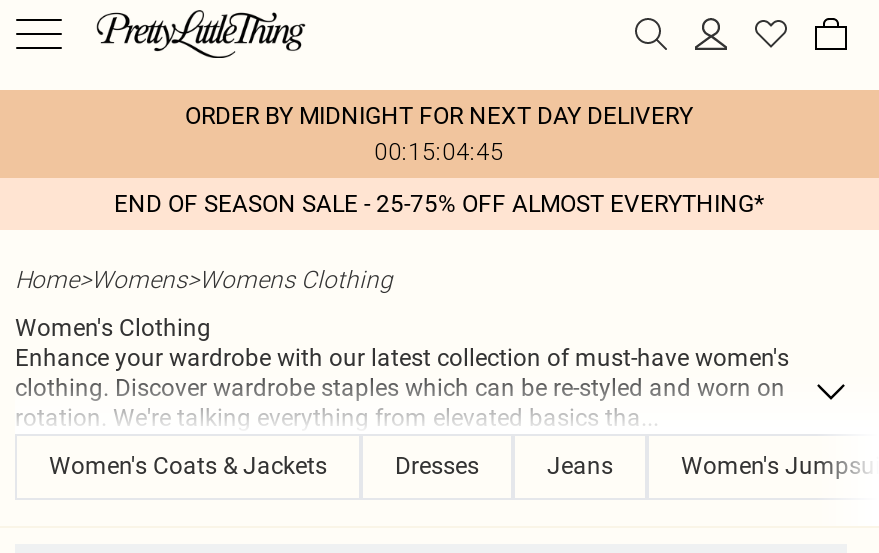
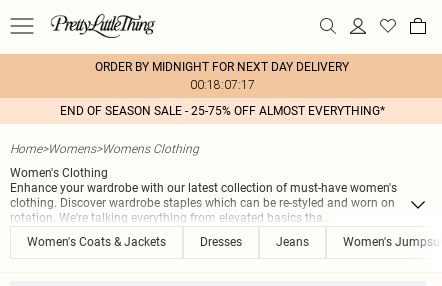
- 00:15:04:45
+ 00:18:07:17
